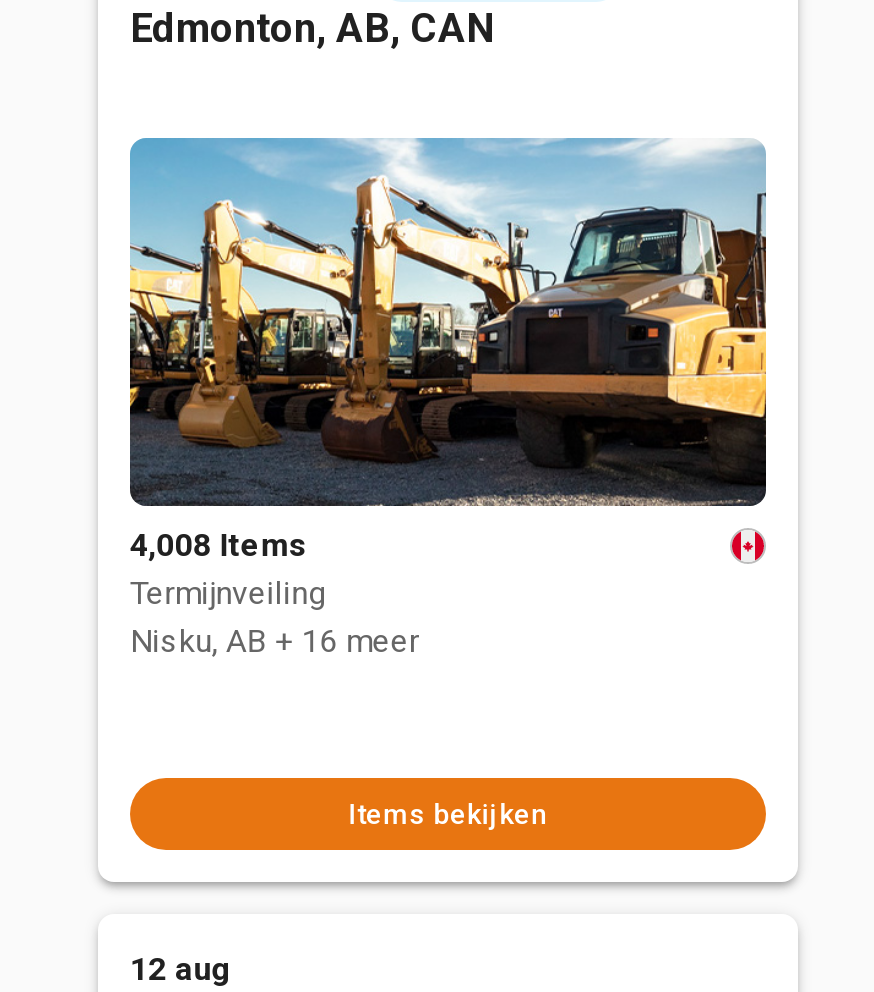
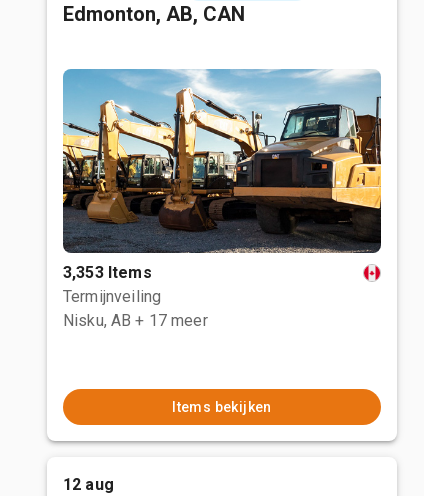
- 4,008 Items
+ 3,353 Items

- Nisku, AB + 16 meer
+ Nisku, AB + 17 meer
